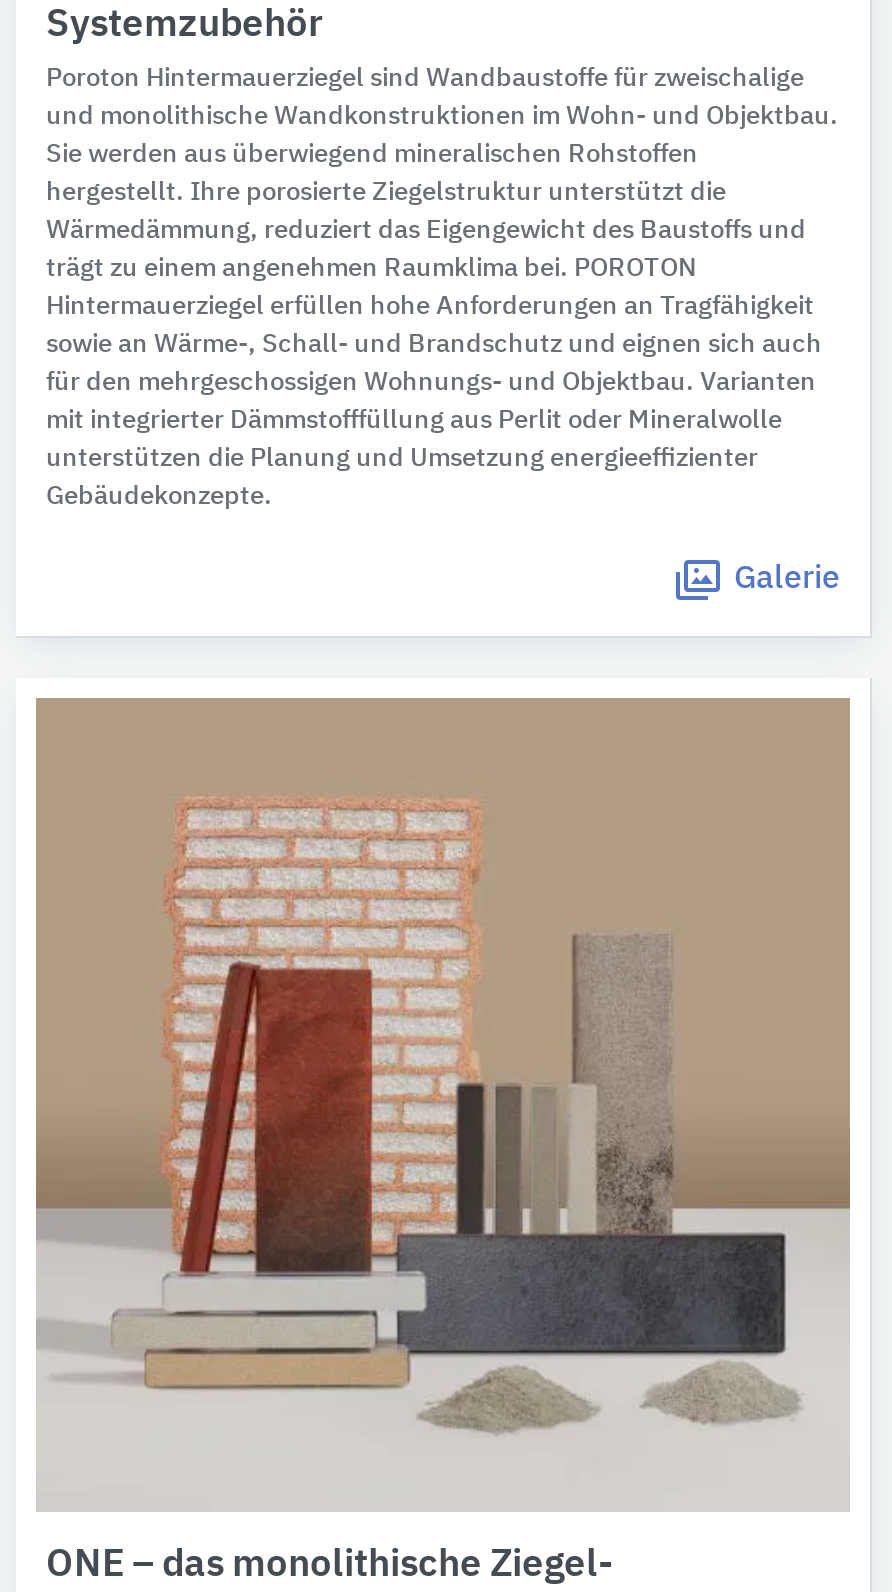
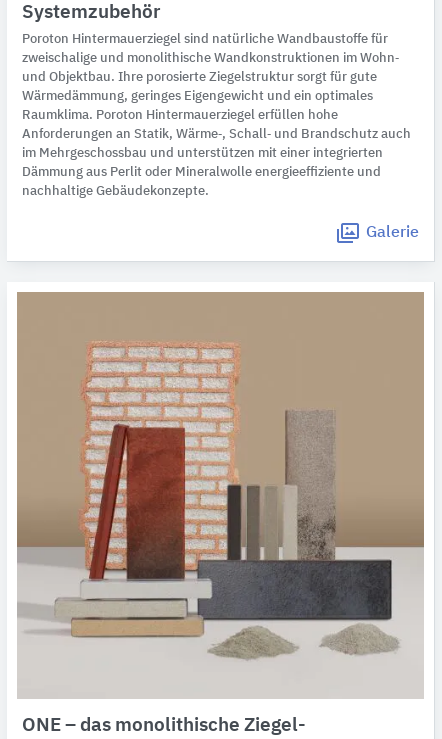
- Poroton Hintermauerziegel sind Wandbaustoffe für zweischalige
- und monolithische Wandkonstruktionen im Wohn- und Objektbau.
- Sie werden aus überwiegend mineralischen Rohstoffen
- hergestellt. Ihre porosierte Ziegelstruktur unterstützt die
- Wärmedämmung, reduziert das Eigengewicht des Baustoffs und
- trägt zu einem angenehmen Raumklima bei. POROTON
- Hintermauerziegel erfüllen hohe Anforderungen an Tragfähigkeit
- sowie an Wärme-, Schall- und Brandschutz und eignen sich auch
- für den mehrgeschossigen Wohnungs- und Objektbau. Varianten
- mit integrierter Dämmstofffüllung aus Perlit oder Mineralwolle
- unterstützen die Planung und Umsetzung energieeffizienter
- Gebäudekonzepte.
+ Poroton Hintermauerziegel sind natürliche Wandbaustoffe für
+ zweischalige und monolithische Wandkonstruktionen im Wohn‑
+ und Objektbau. Ihre porosierte Ziegelstruktur sorgt für gute
+ Wärmedämmung, geringes Eigengewicht und ein optimales
+ Raumklima. Poroton Hintermauerziegel erfüllen hohe
+ Anforderungen an Statik, Wärme‑, Schall‑ und Brandschutz auch
+ im Mehrgeschossbau und unterstützen mit einer integrierten
+ Dämmung aus Perlit oder Mineralwolle energieeffiziente und
+ nachhaltige Gebäudekonzepte.
